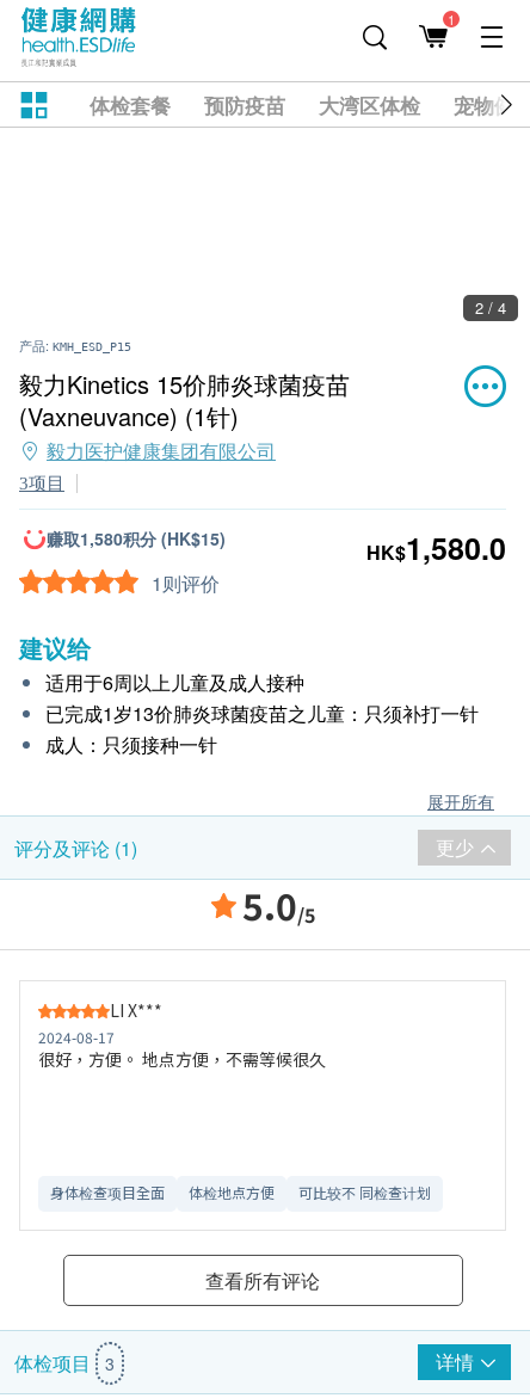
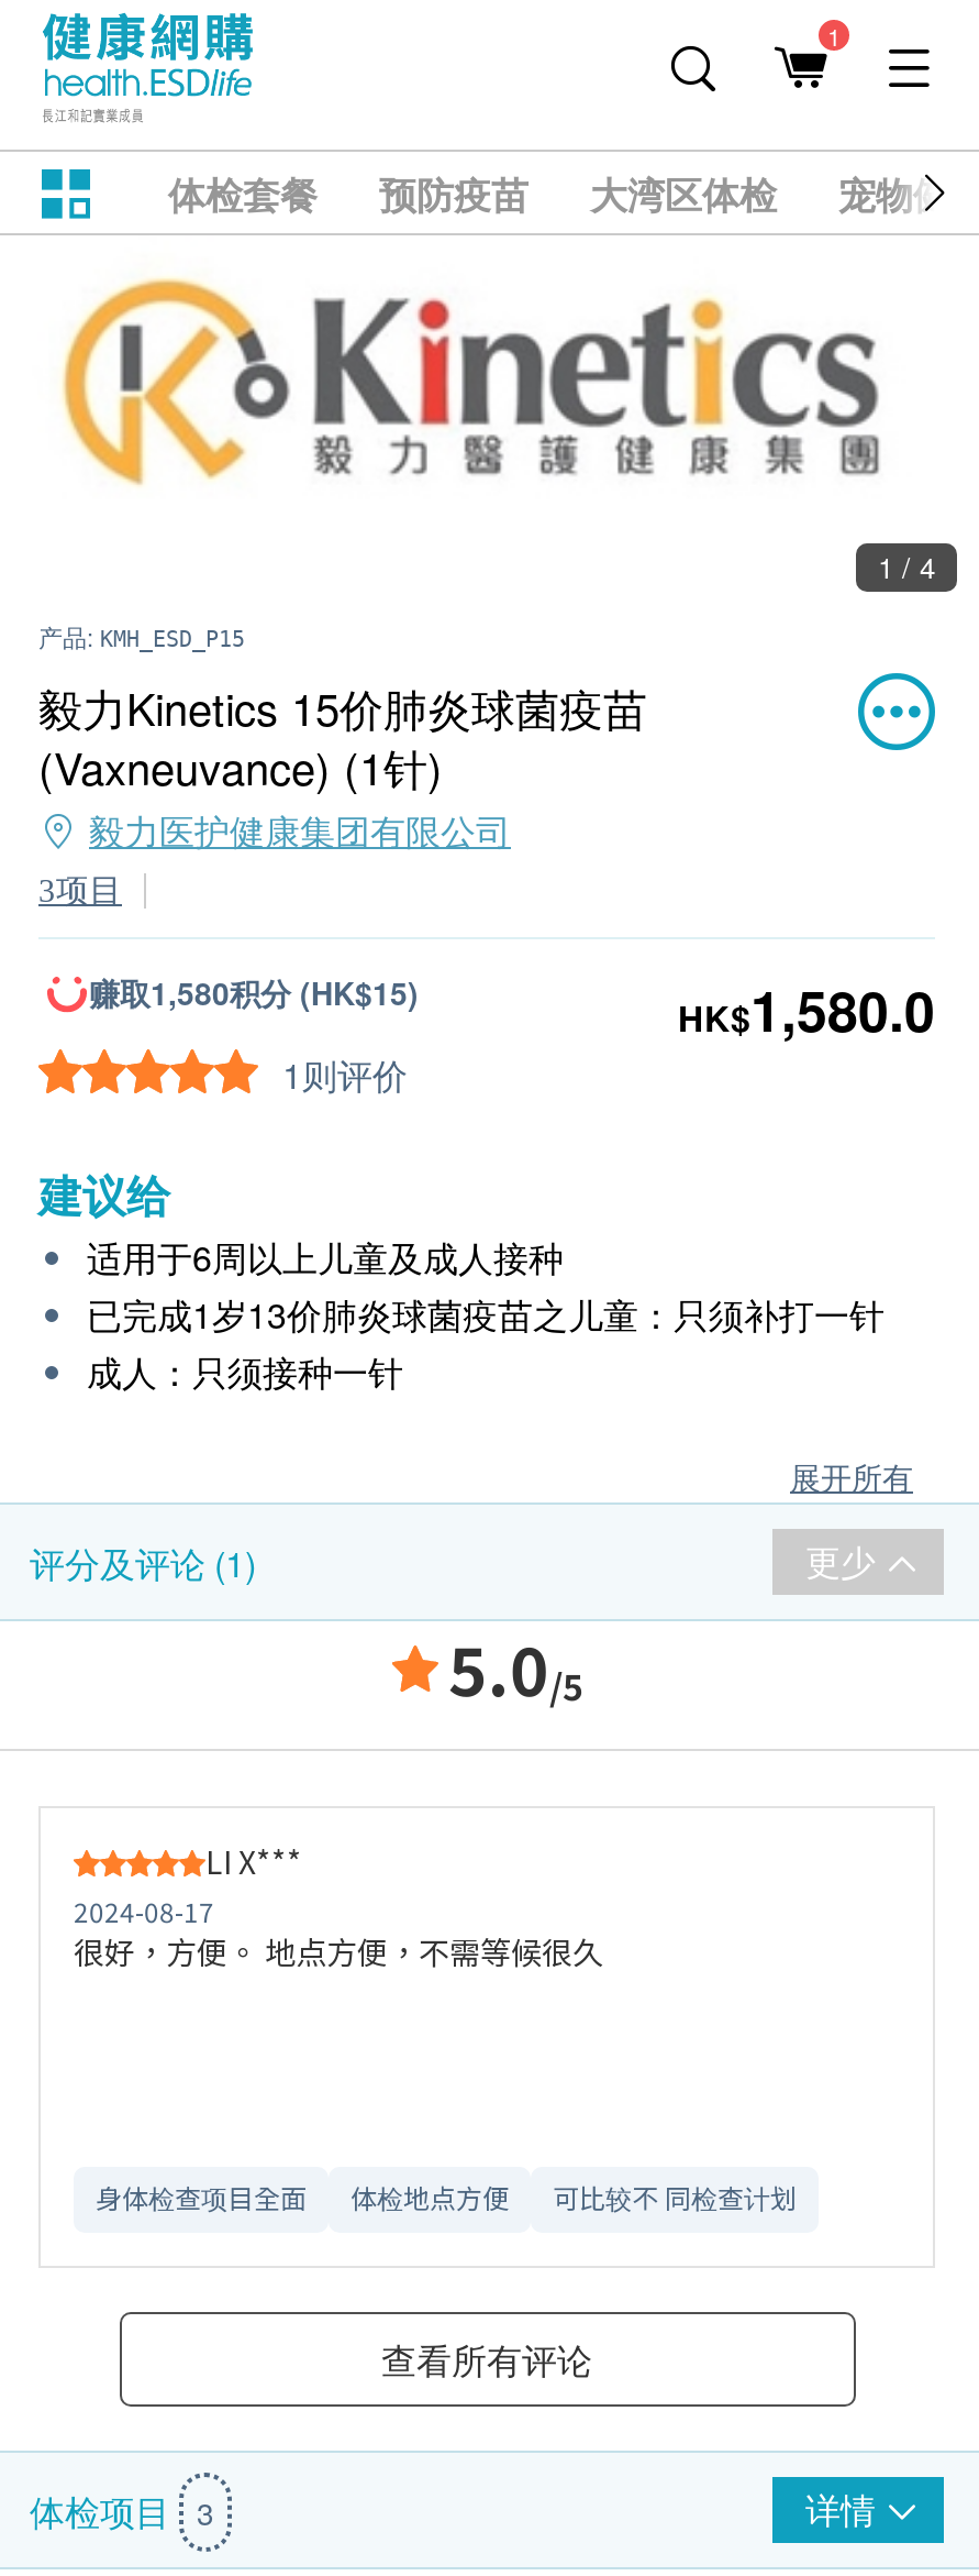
+ [image]

+ [image]
